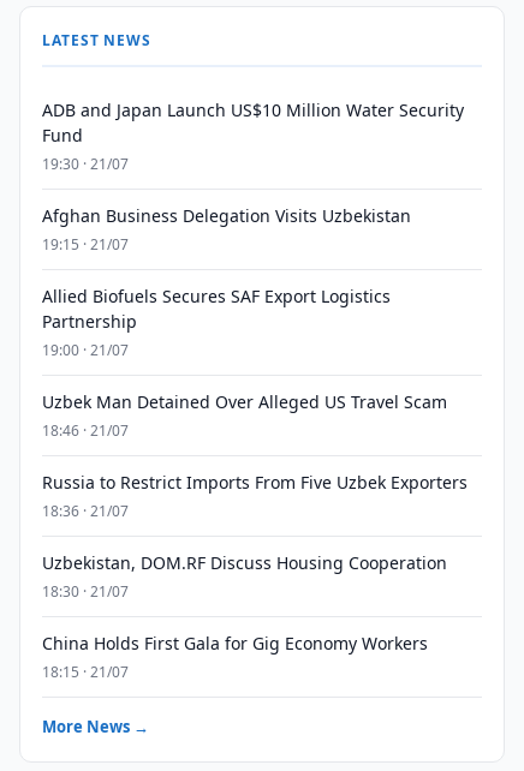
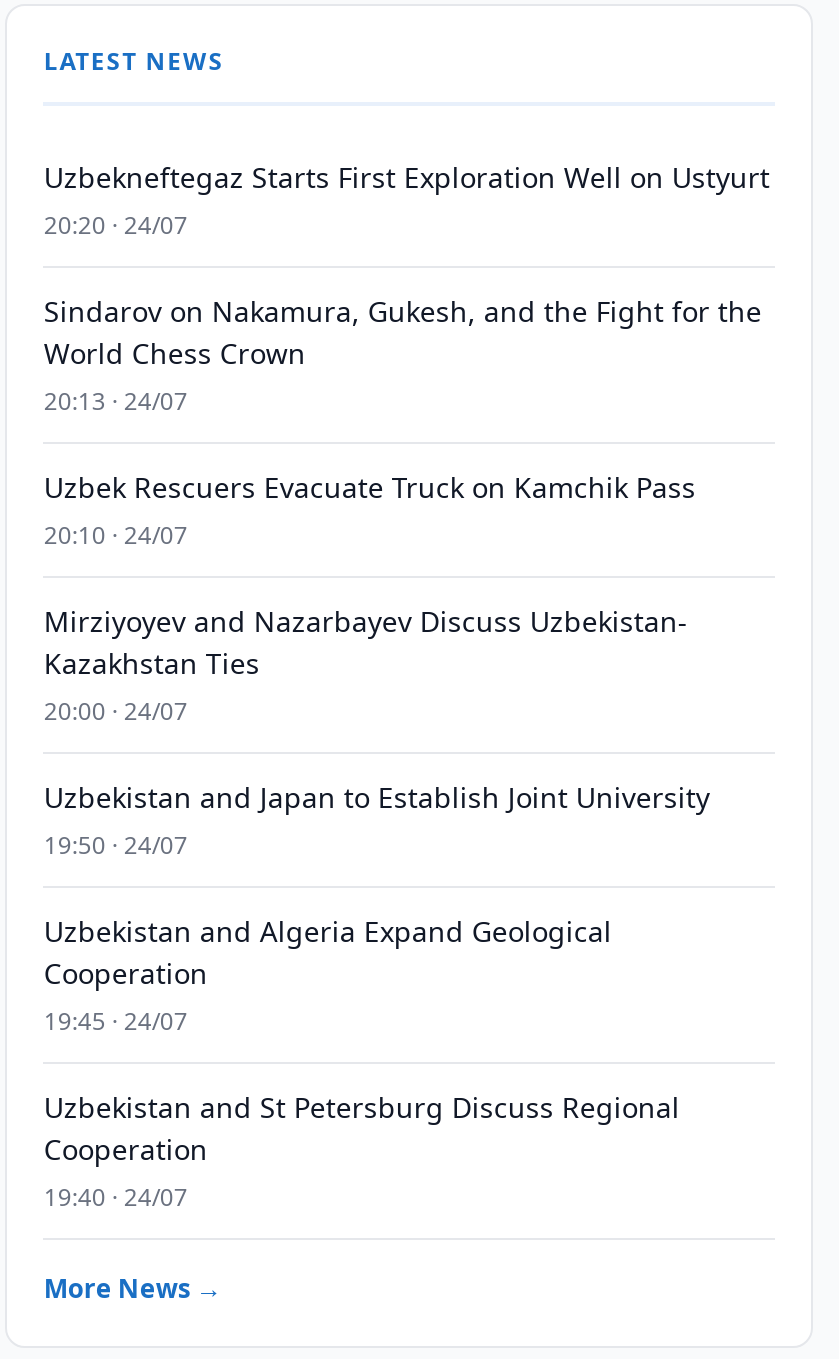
- ADB and Japan Launch US$10 Million Water Security
- Fund
- 19:30 · 21/07
+ Uzbekneftegaz Starts First Exploration Well on Ustyurt
+ 20:20 · 24/07

- Afghan Business Delegation Visits Uzbekistan
- 19:15 · 21/07
+ Sindarov on Nakamura, Gukesh, and the Fight for the
+ World Chess Crown
+ 20:13 · 24/07

- Allied Biofuels Secures SAF Export Logistics
- Partnership
- 19:00 · 21/07
+ Uzbek Rescuers Evacuate Truck on Kamchik Pass
+ 20:10 · 24/07

- Uzbek Man Detained Over Alleged US Travel Scam
- 18:46 · 21/07
+ Mirziyoyev and Nazarbayev Discuss Uzbekistan-
+ Kazakhstan Ties
+ 20:00 · 24/07

- Russia to Restrict Imports From Five Uzbek Exporters
- 18:36 · 21/07
+ Uzbekistan and Japan to Establish Joint University
+ 19:50 · 24/07

- Uzbekistan, DOM.RF Discuss Housing Cooperation
- 18:30 · 21/07
+ Uzbekistan and Algeria Expand Geological
+ Cooperation
+ 19:45 · 24/07

- China Holds First Gala for Gig Economy Workers
- 18:15 · 21/07
+ Uzbekistan and St Petersburg Discuss Regional
+ Cooperation
+ 19:40 · 24/07
